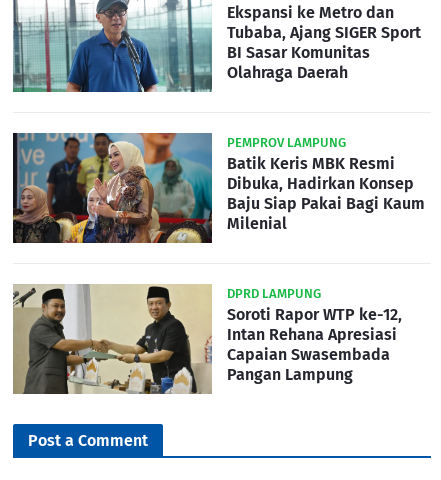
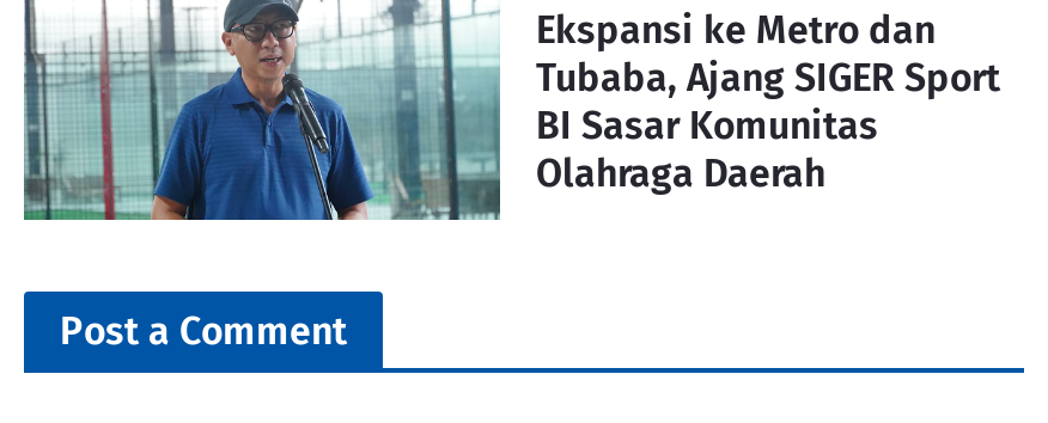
- [image]
- PEMPROV LAMPUNG
- Batik Keris MBK Resmi
- Dibuka, Hadirkan Konsep
- Baju Siap Pakai Bagi Kaum
- Milenial

- [image]
- DPRD LAMPUNG
- Soroti Rapor WTP ke-12,
- Intan Rehana Apresiasi
- Capaian Swasembada
- Pangan Lampung
